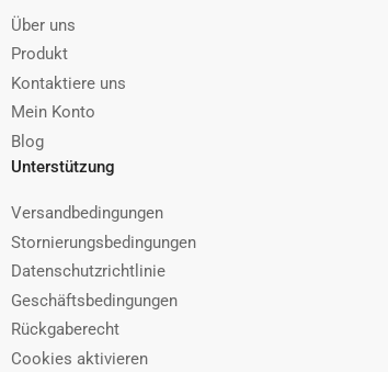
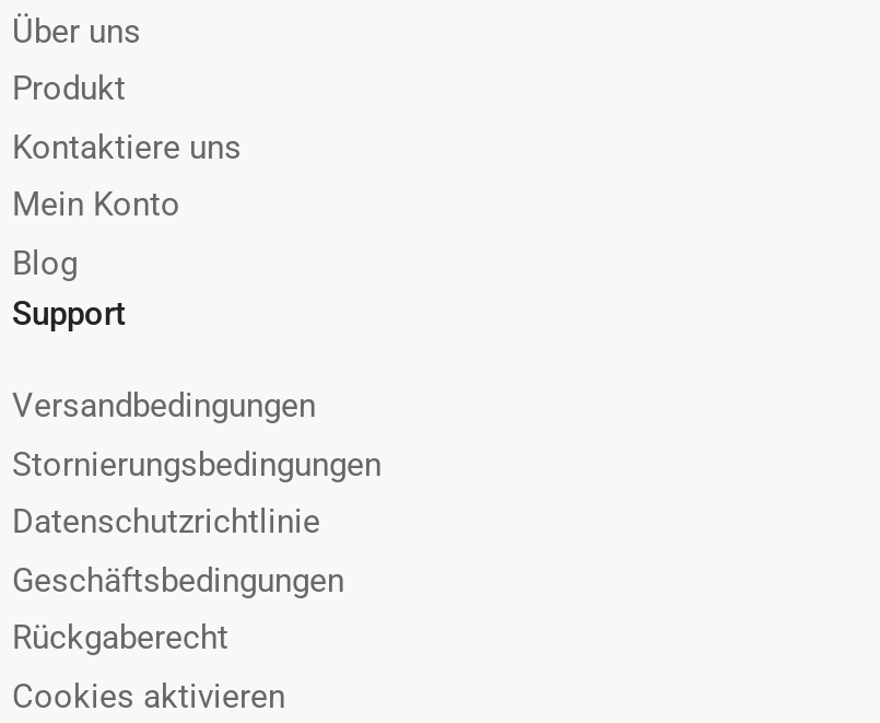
- Unterstützung
+ Support
